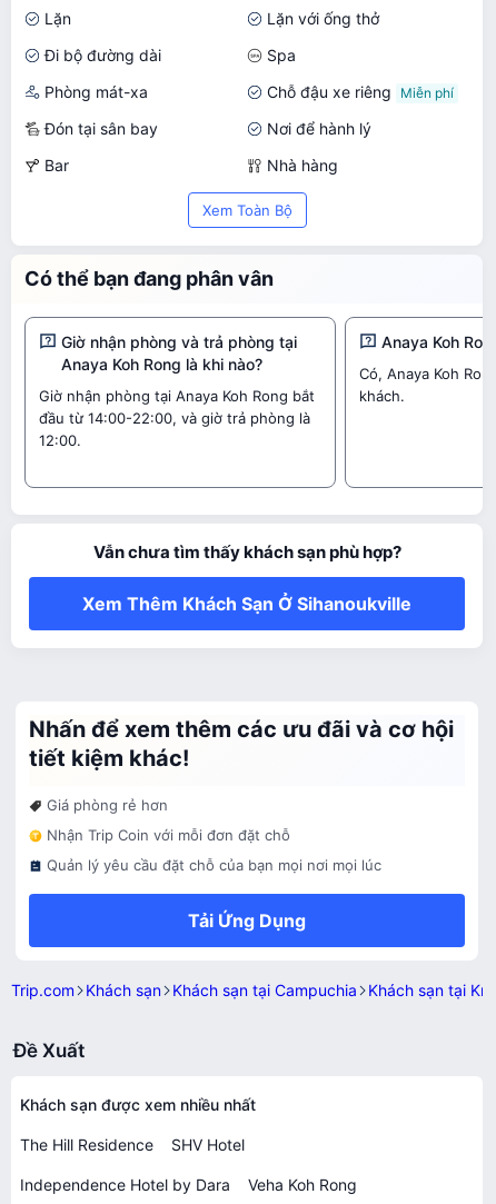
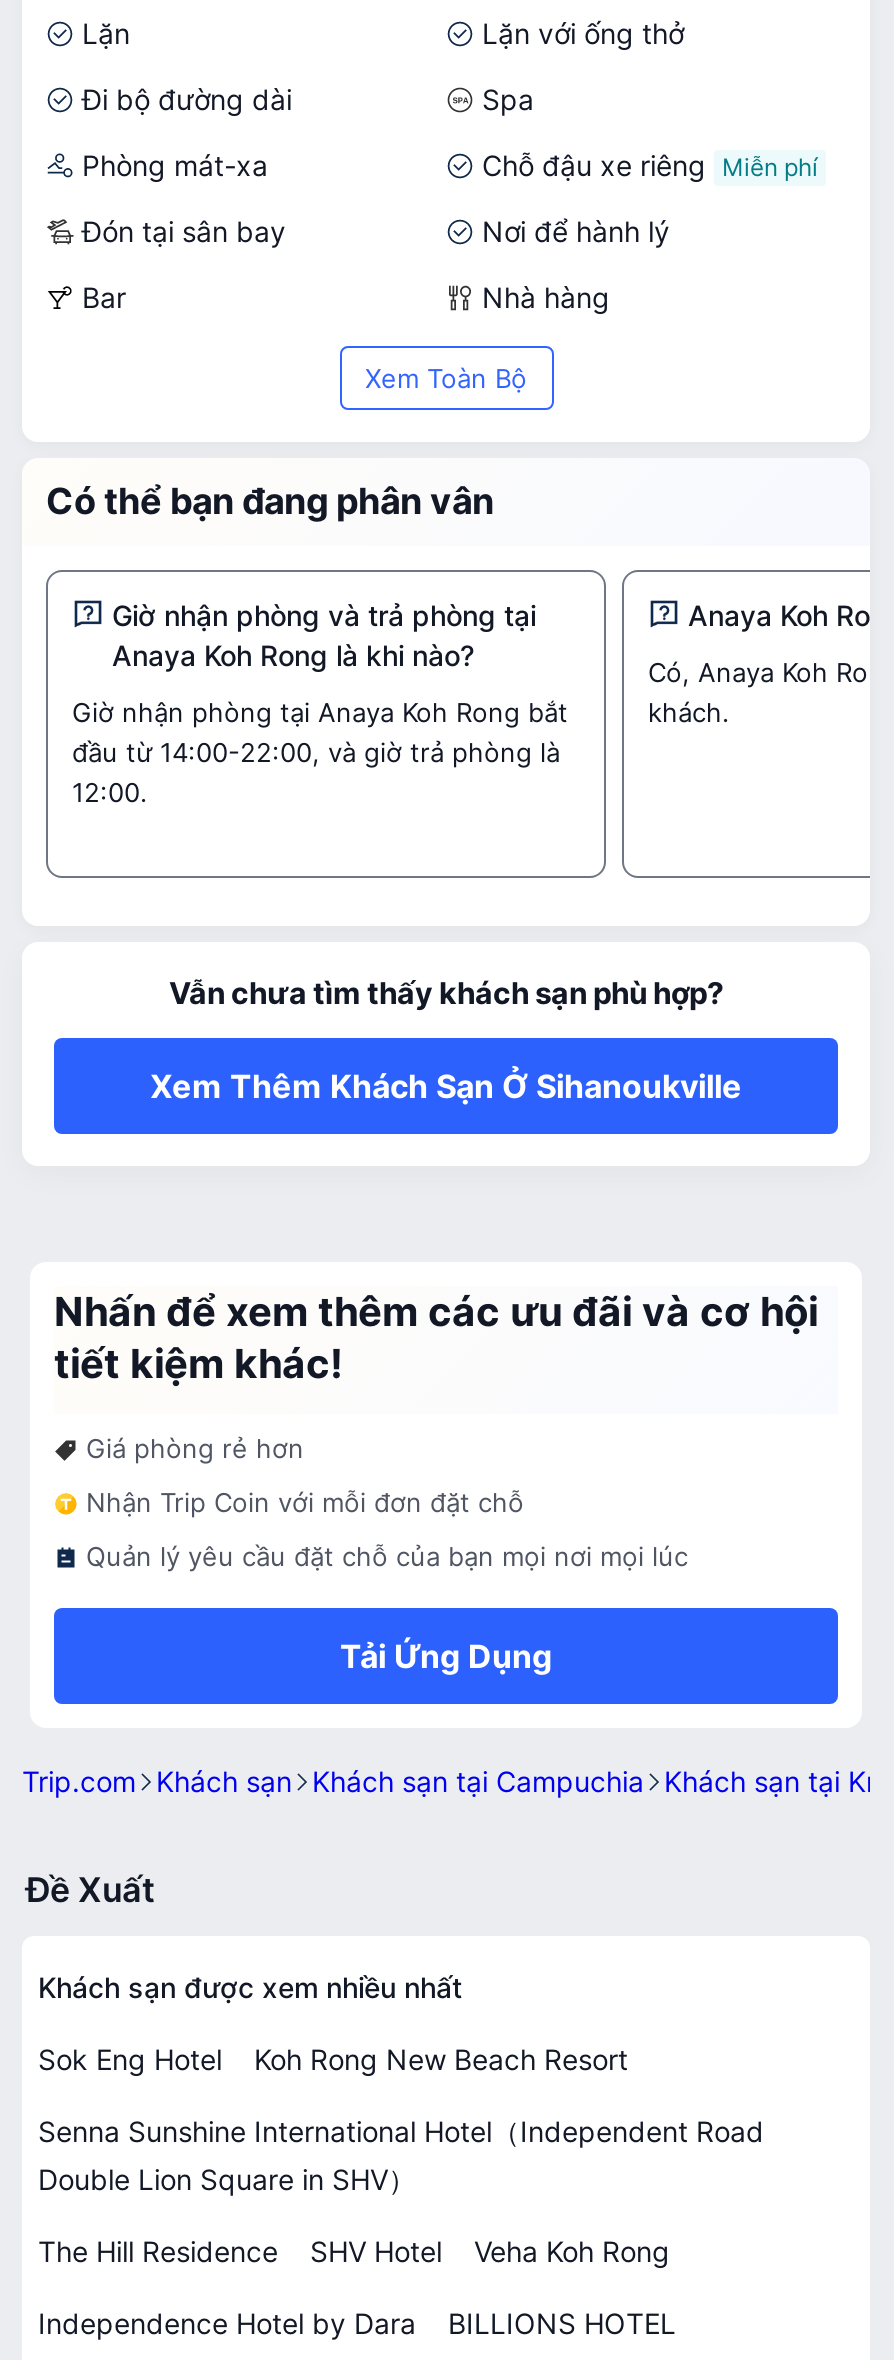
+ Sok Eng Hotel
+ Koh Rong New Beach Resort
+ Senna Sunshine International Hotel（Independent Road
+ Double Lion Square in SHV）

moved up: Veha Koh Rong

+ BILLIONS HOTEL
